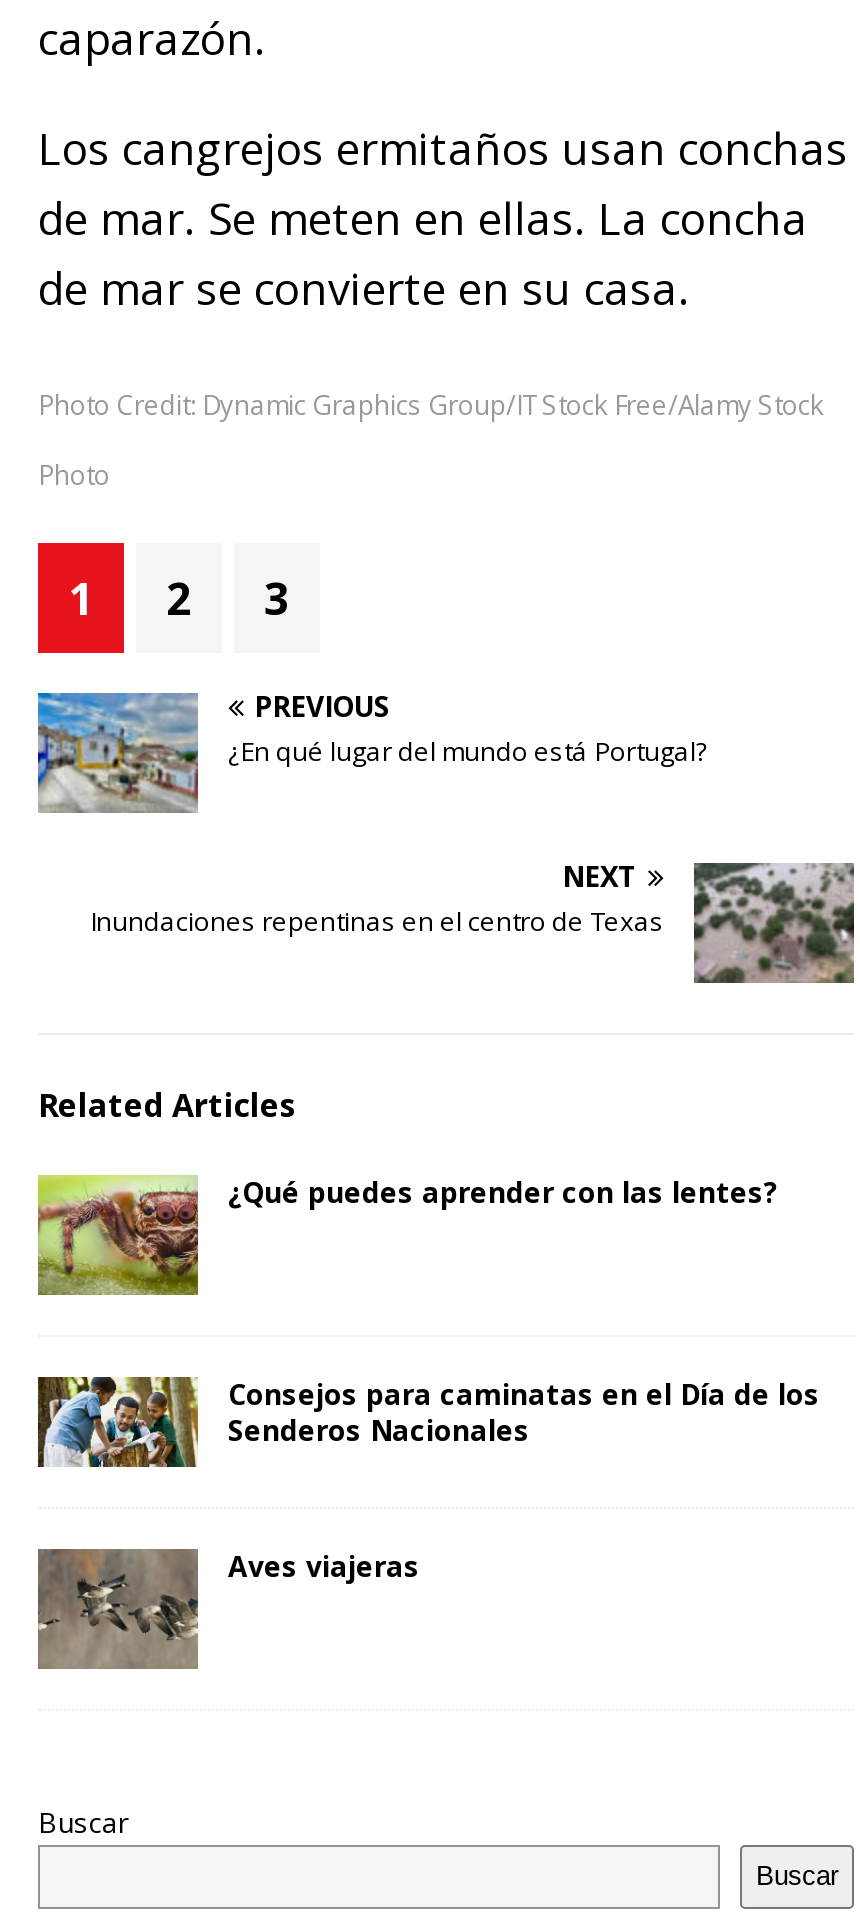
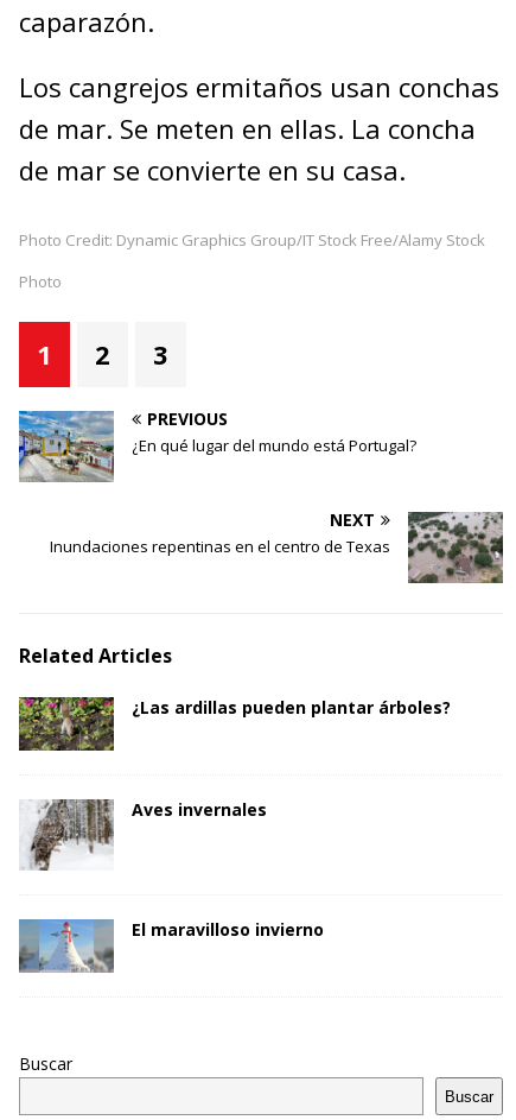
- [image]
- ¿Qué puedes aprender con las lentes?
+ [image]
+ ¿Las ardillas pueden plantar árboles?

- [image]
- Consejos para caminatas en el Día de los
- Senderos Nacionales
+ [image]
+ Aves invernales

- [image]
- Aves viajeras
+ [image]
+ El maravilloso invierno
